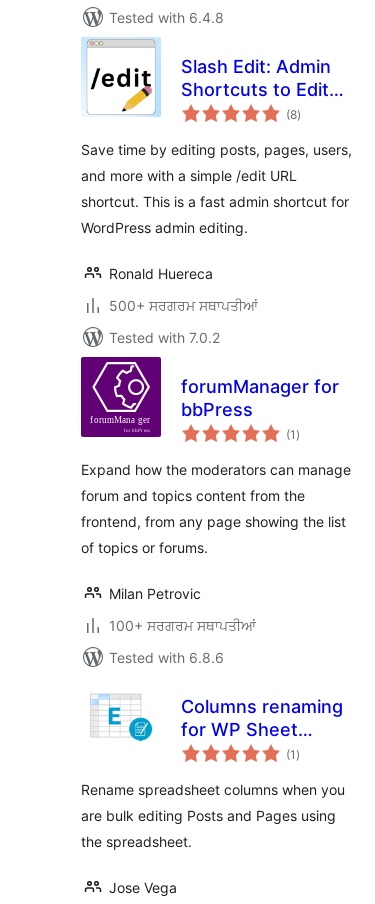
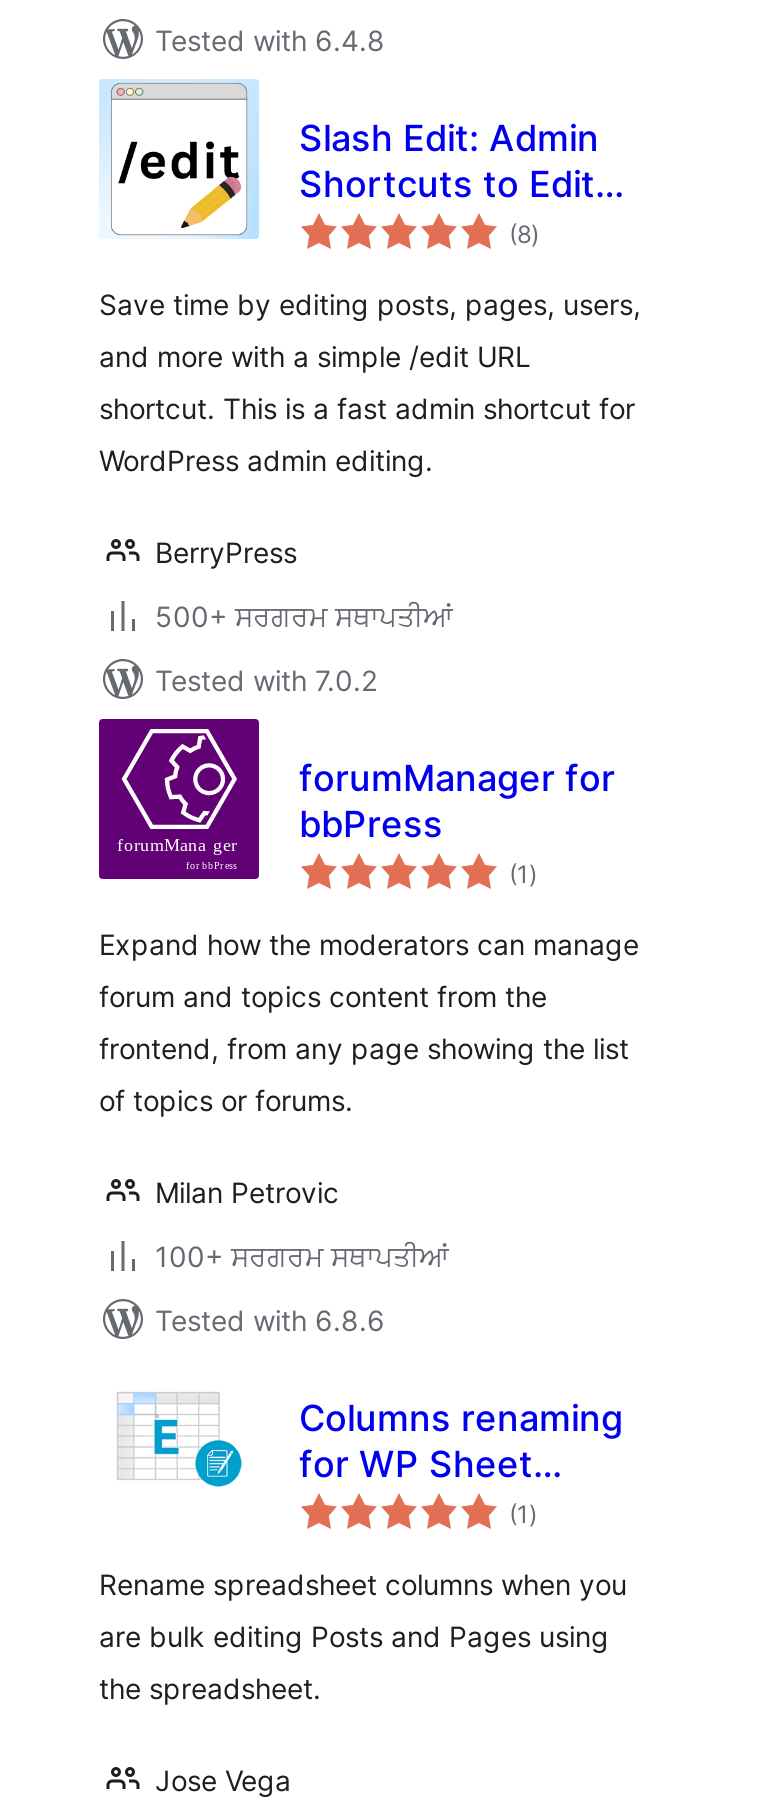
- Ronald Huereca
+ BerryPress
